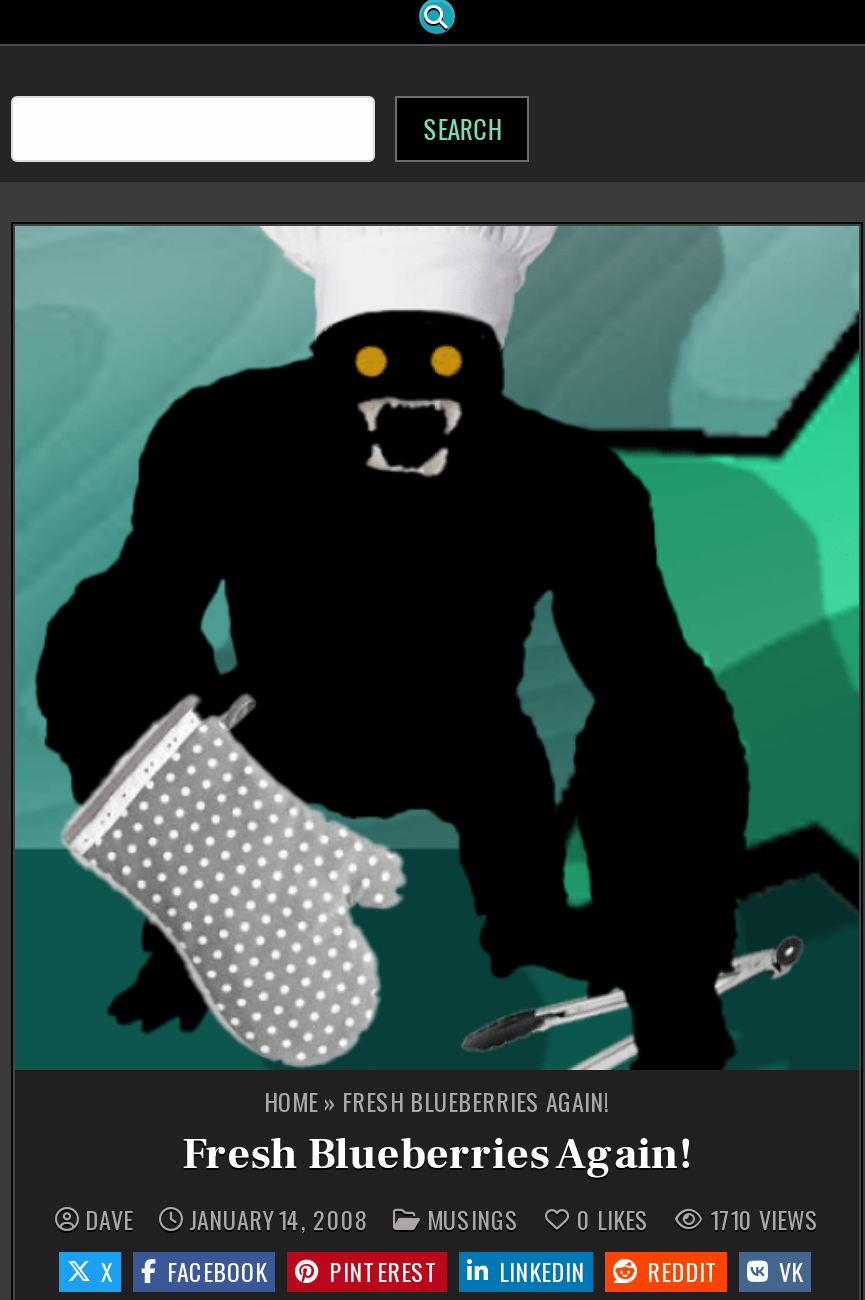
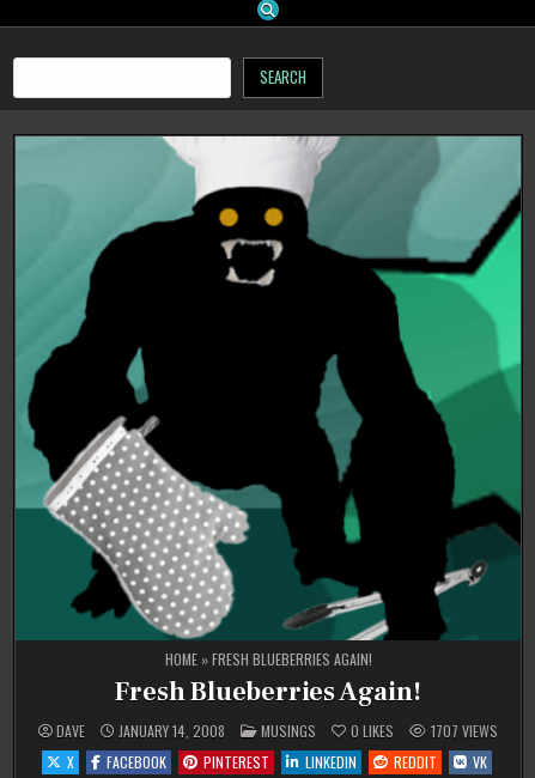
- 1710 VIEWS
+ 1707 VIEWS
